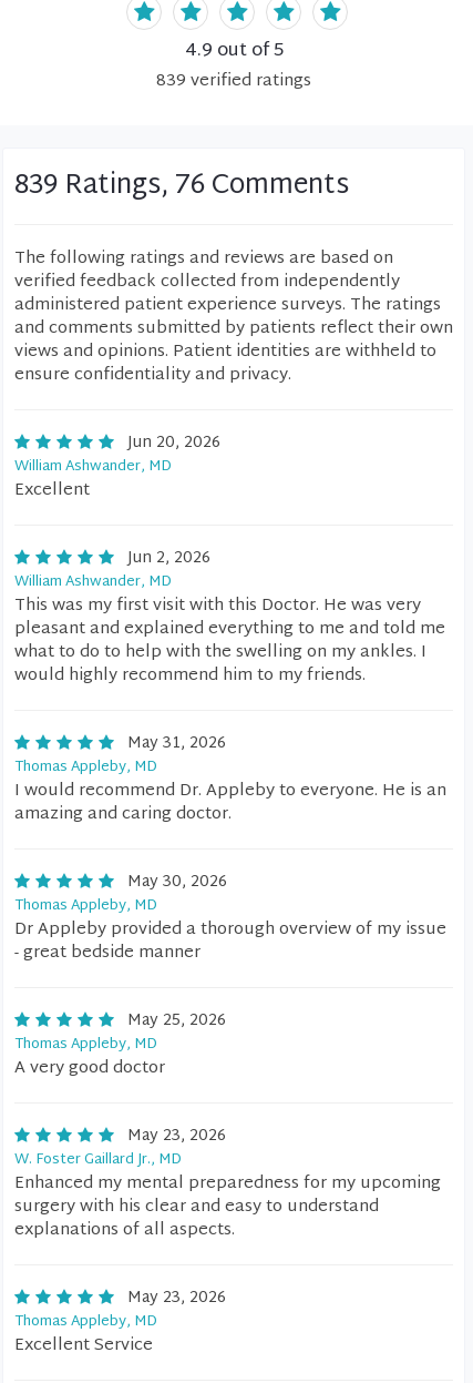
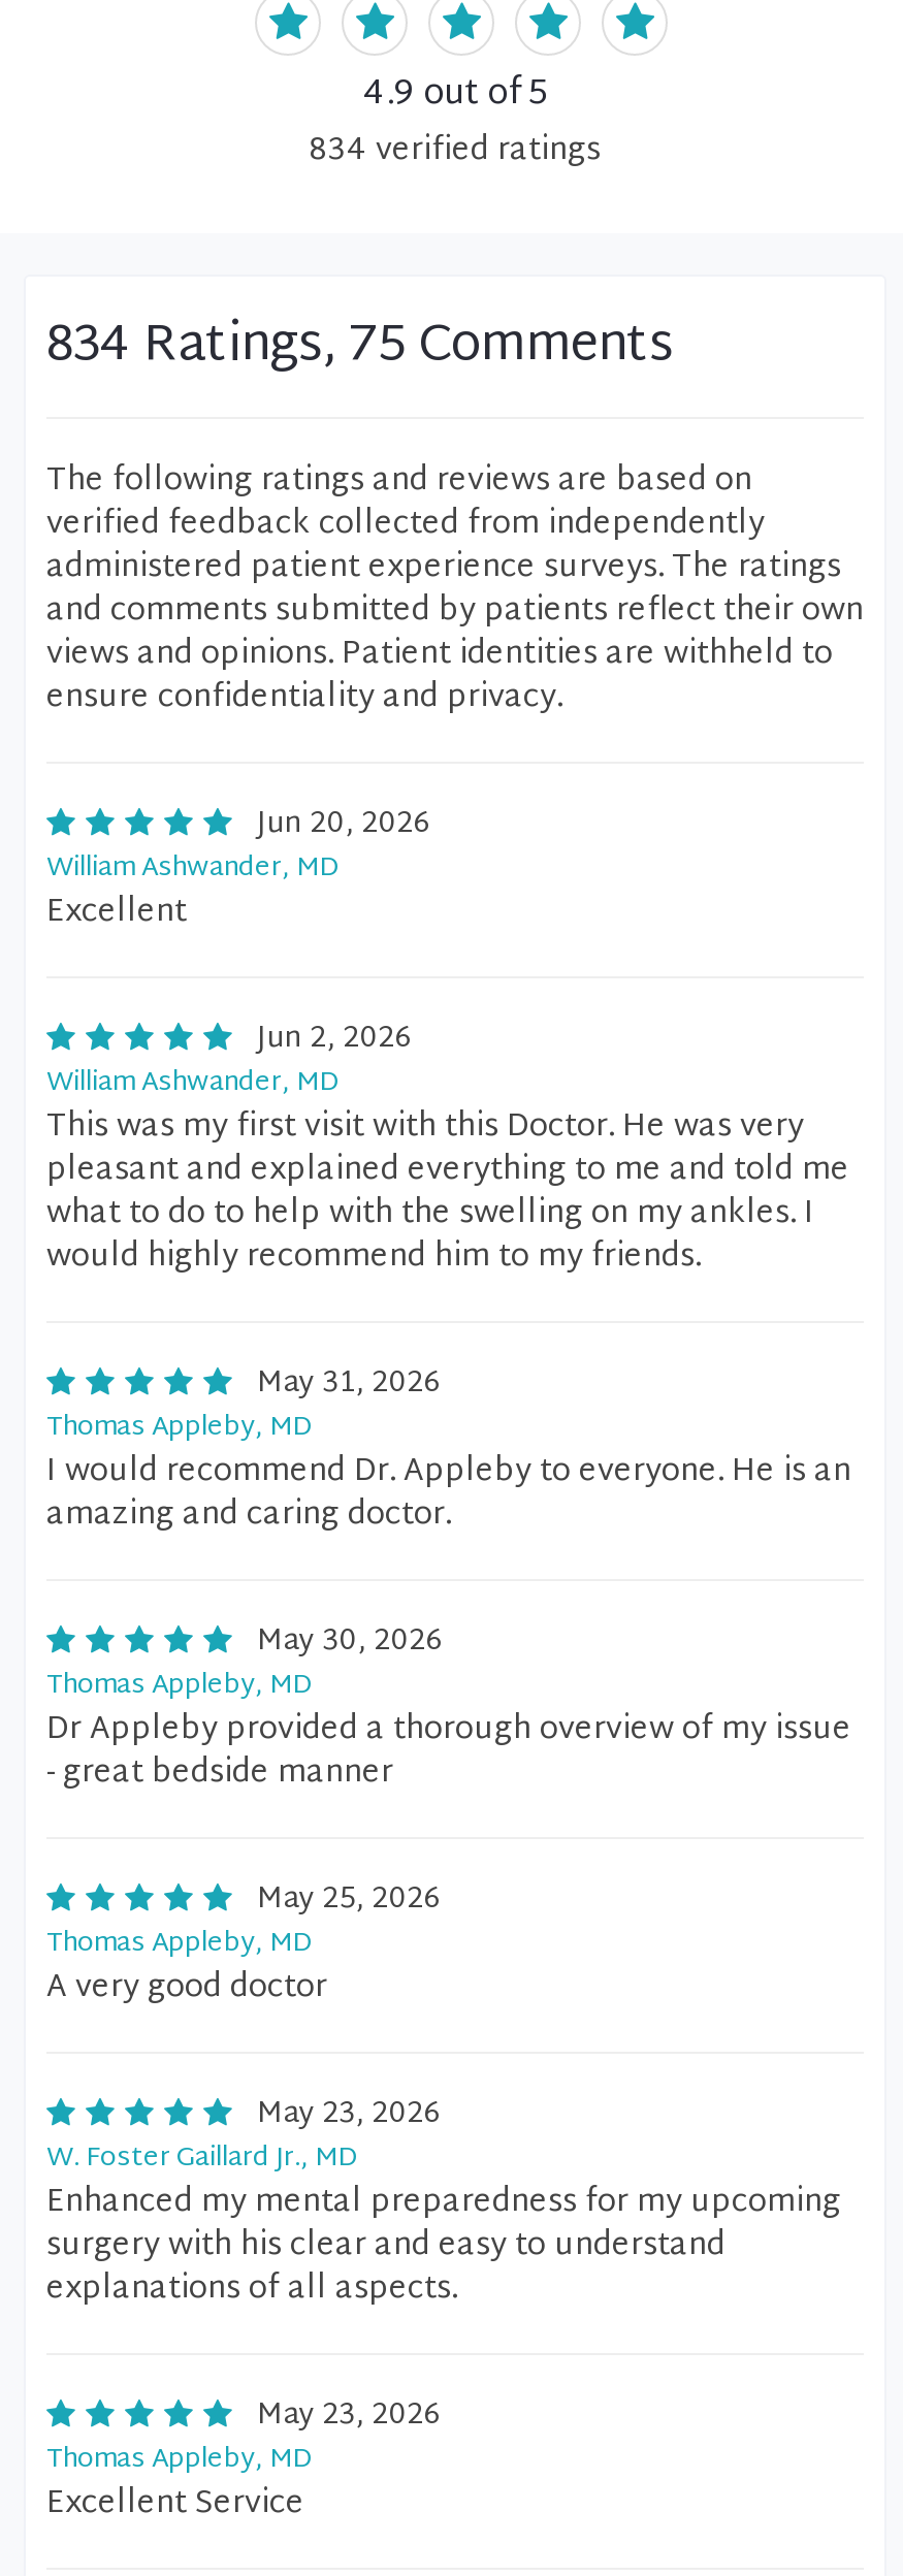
- 839 verified ratings
+ 834 verified ratings

- 839 Ratings, 76 Comments
+ 834 Ratings, 75 Comments
